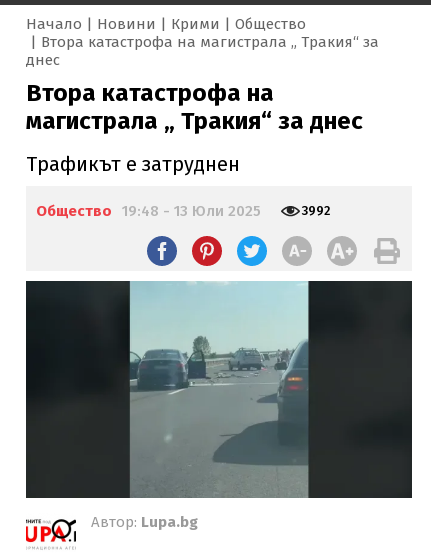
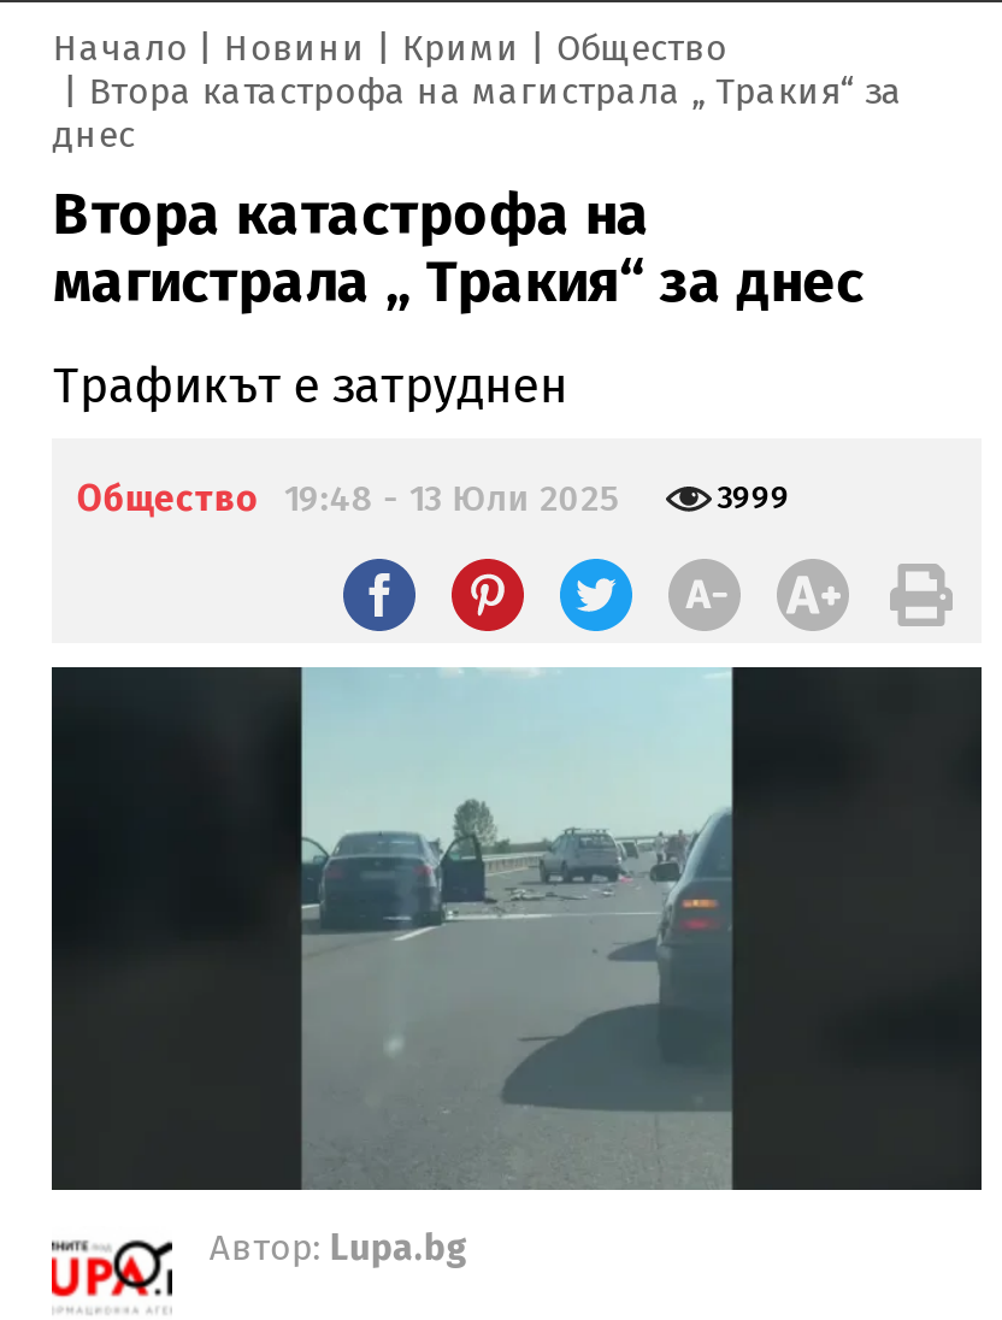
- 3992
+ 3999
